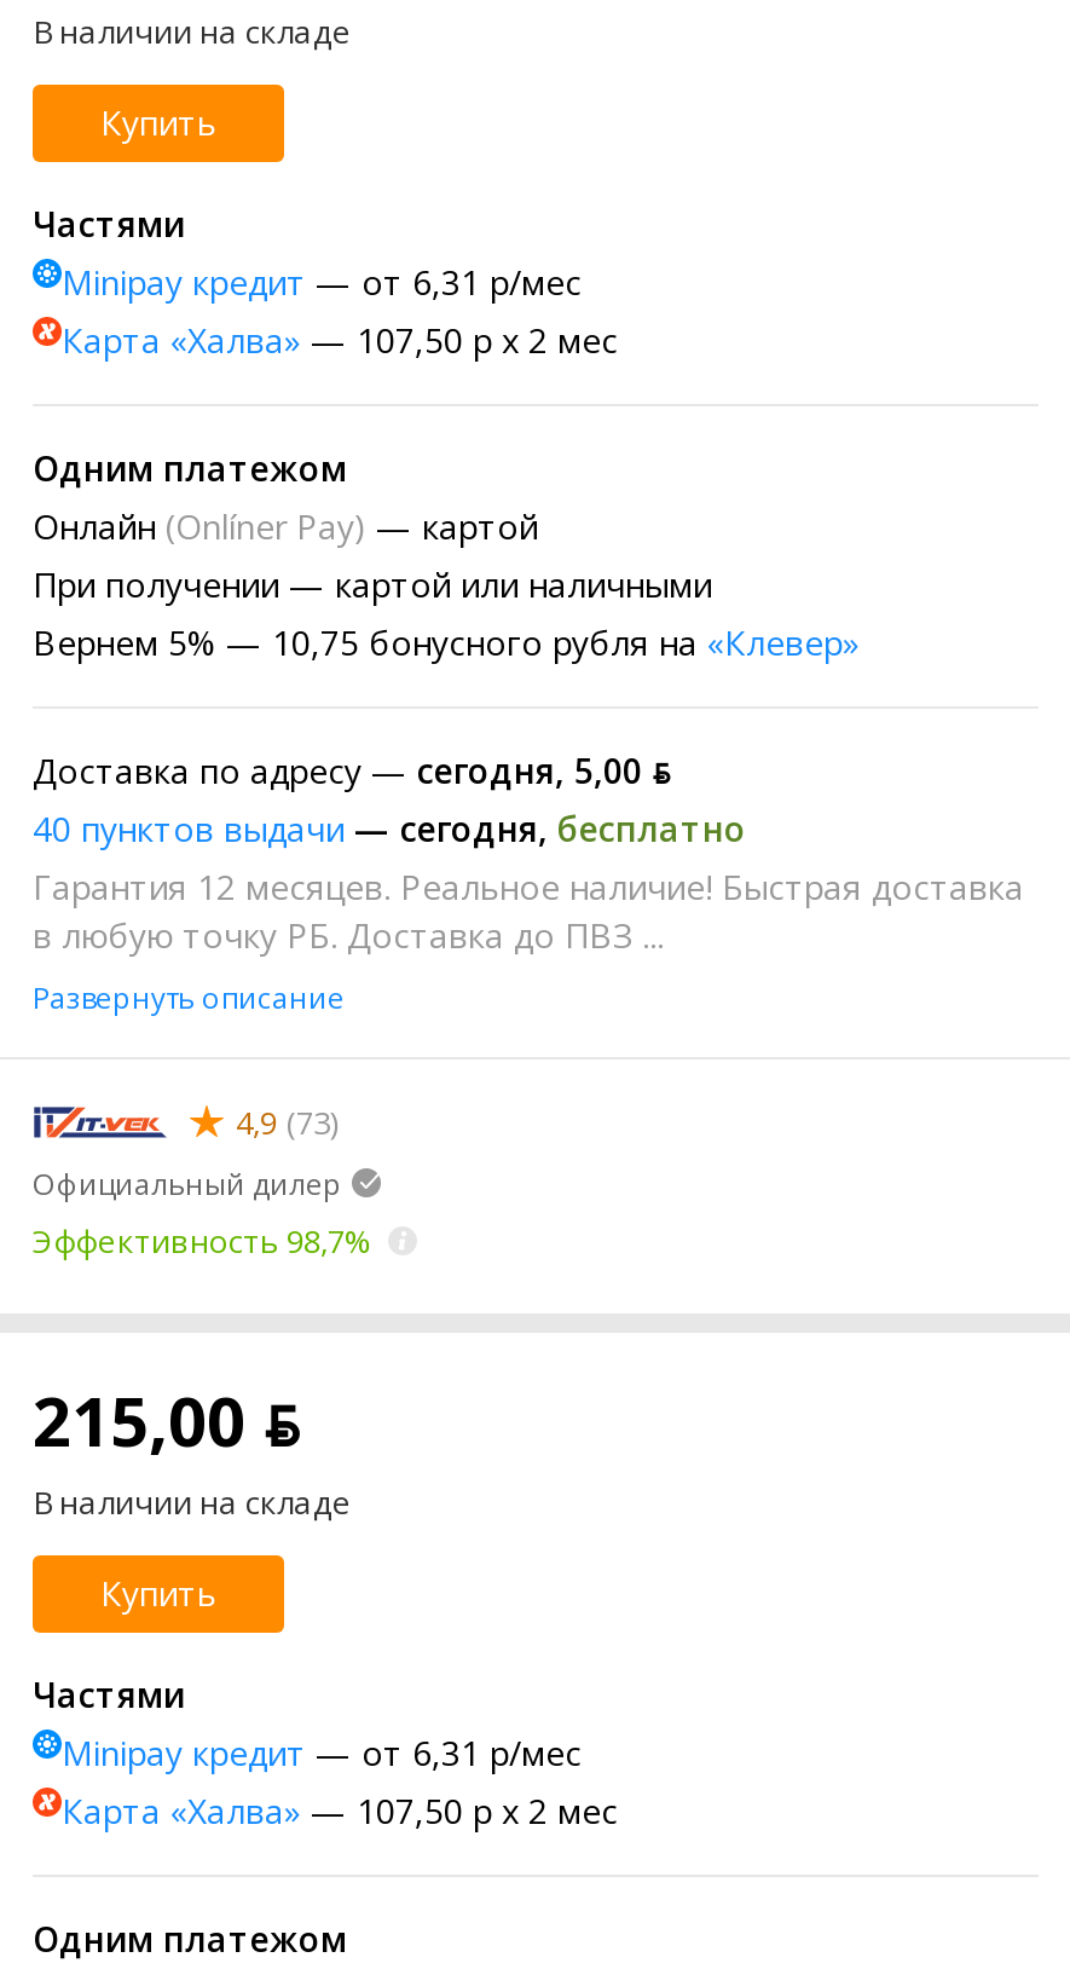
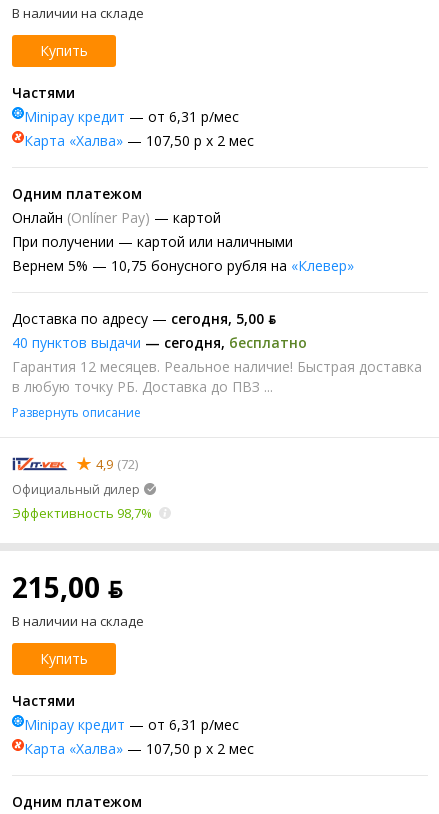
- 4,9 (73)
+ 4,9 (72)
